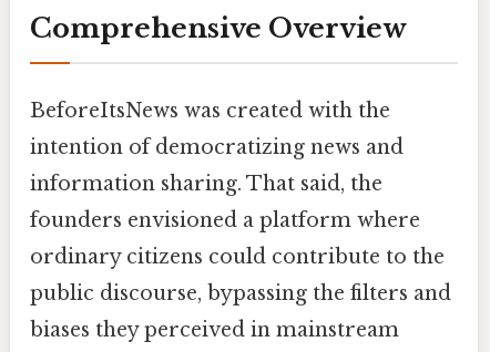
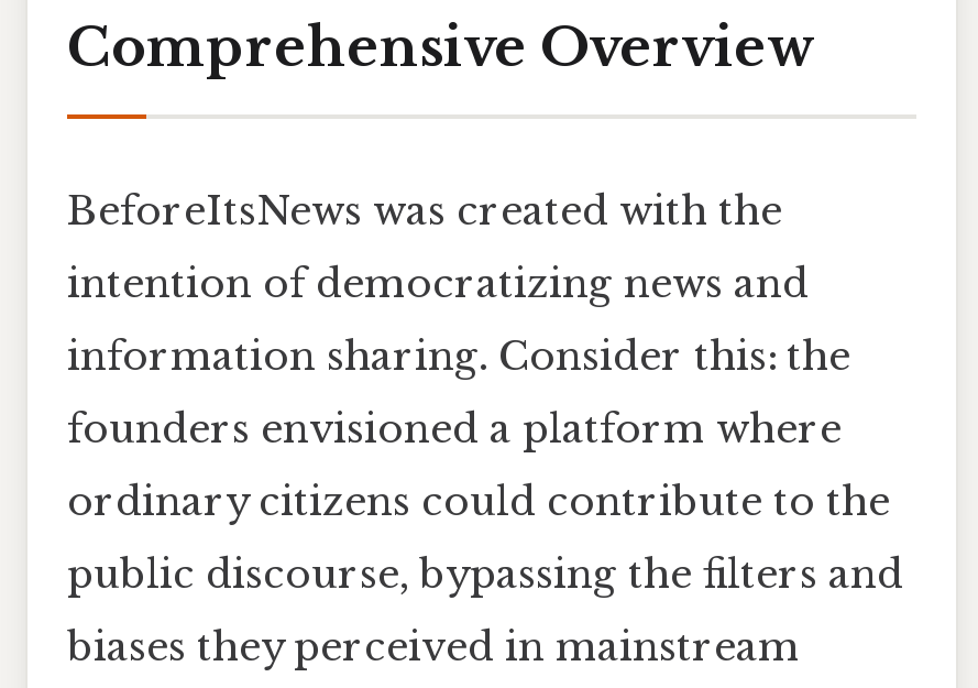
- information sharing. That said, the
+ information sharing. Consider this: the
